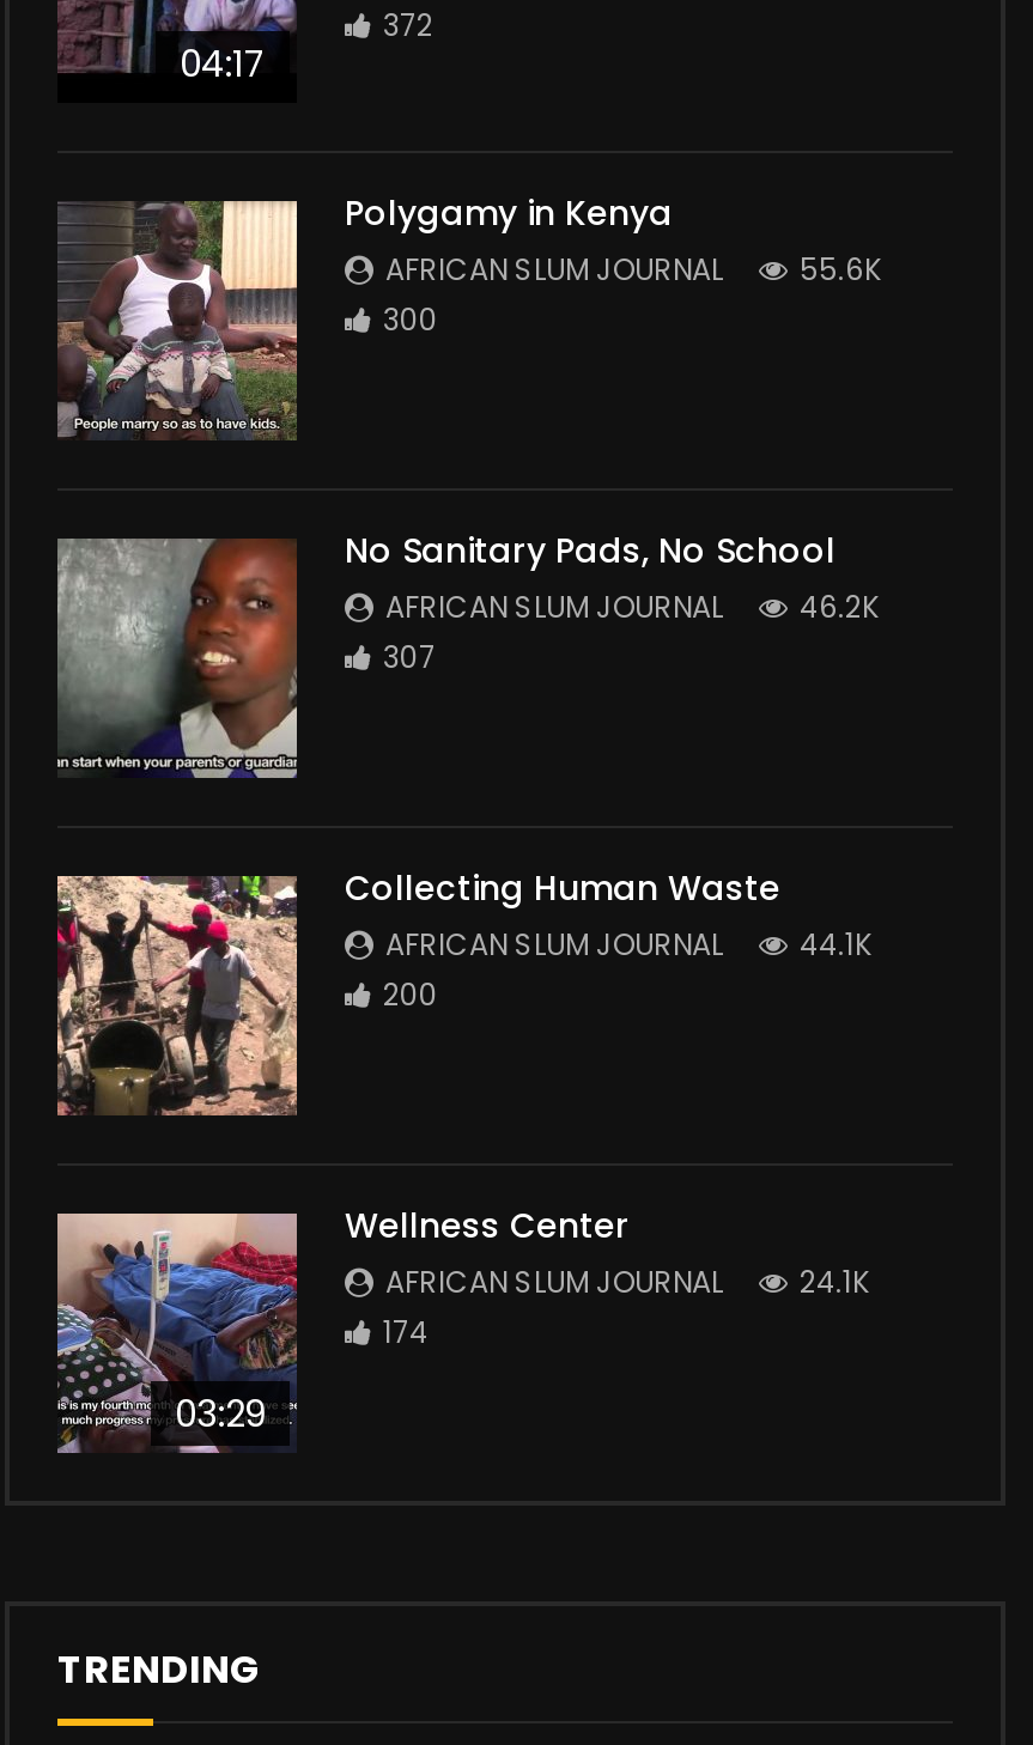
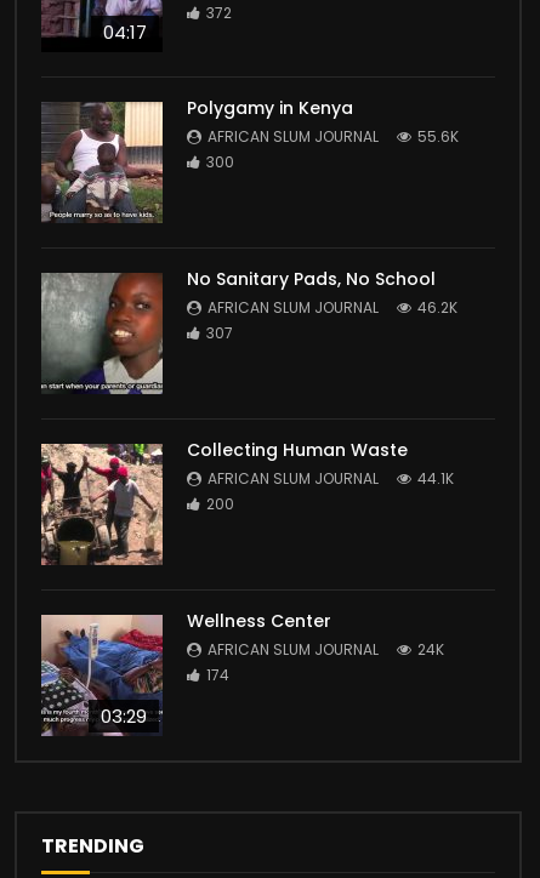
- AFRICAN SLUM JOURNAL 24.1K
+ AFRICAN SLUM JOURNAL 24K
